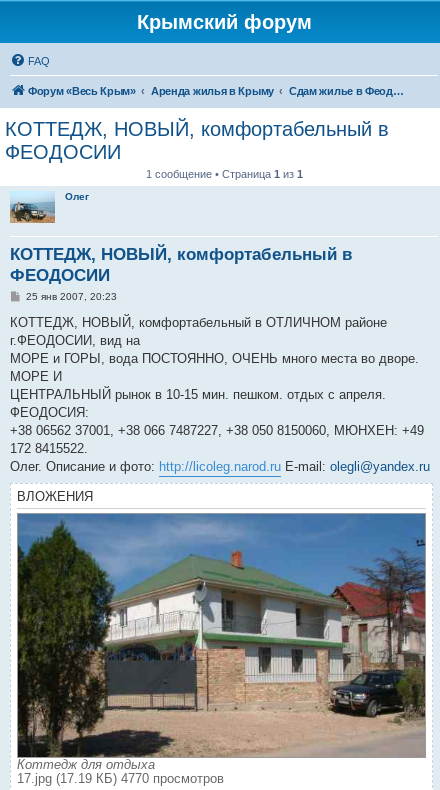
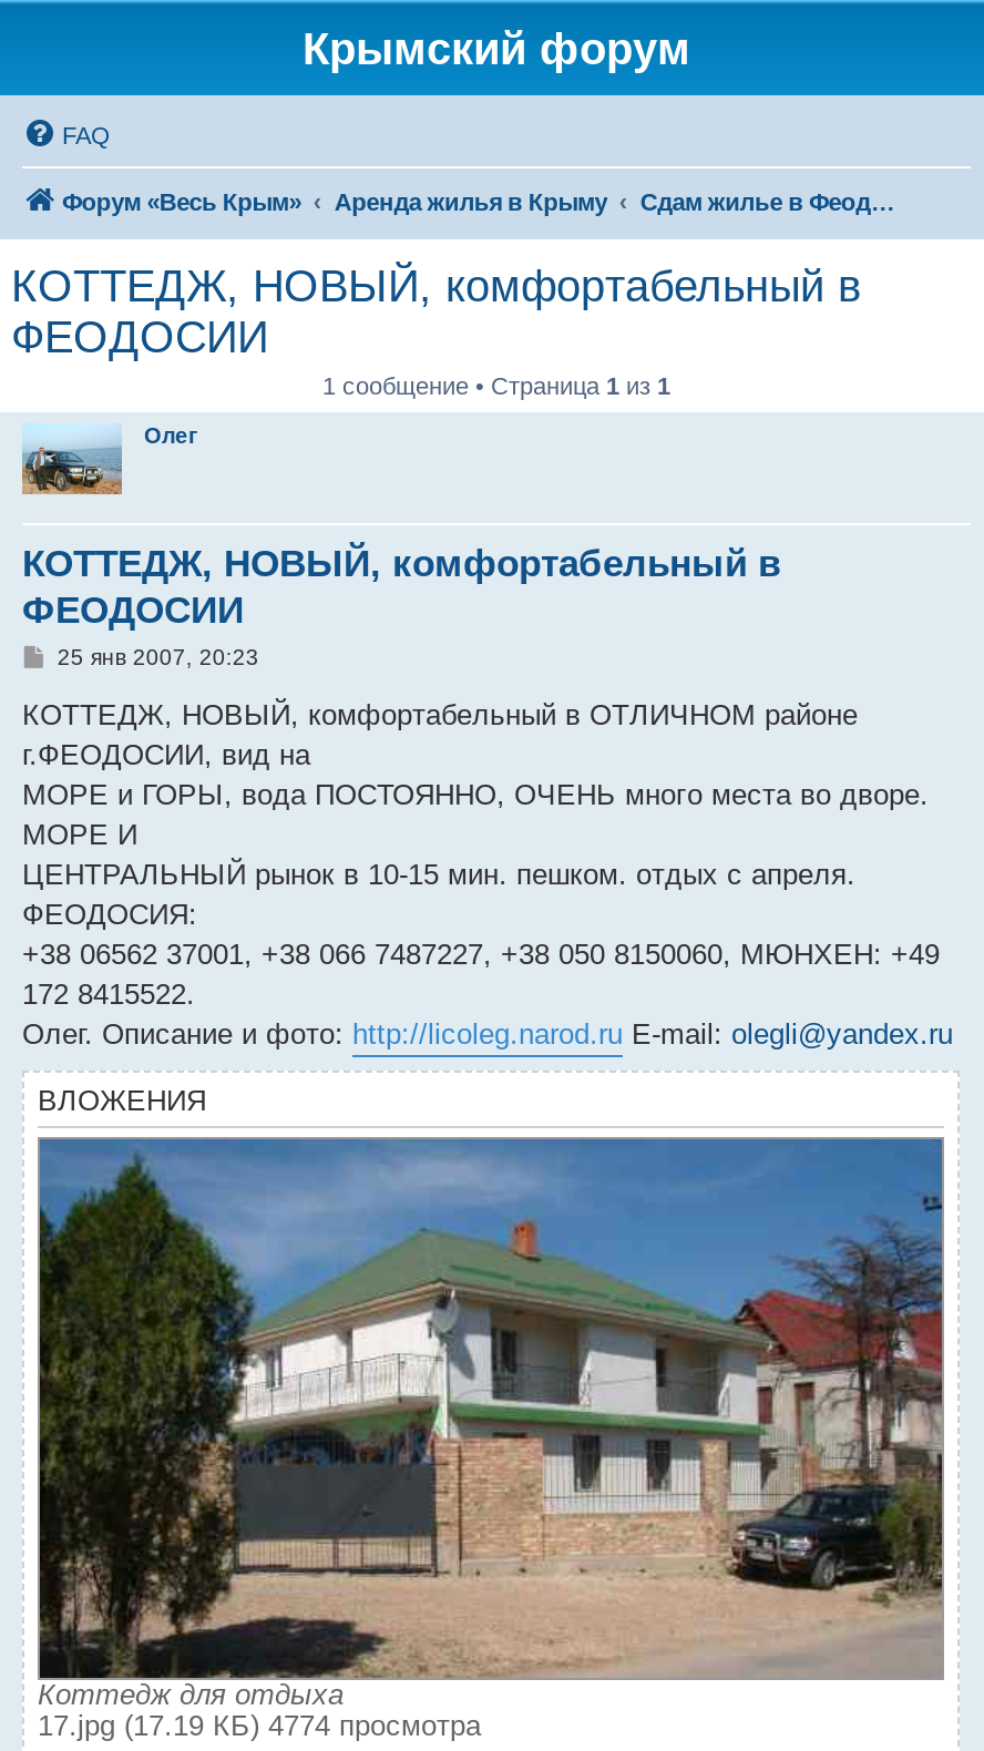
- 17.jpg (17.19 КБ) 4770 просмотров
+ 17.jpg (17.19 КБ) 4774 просмотра
